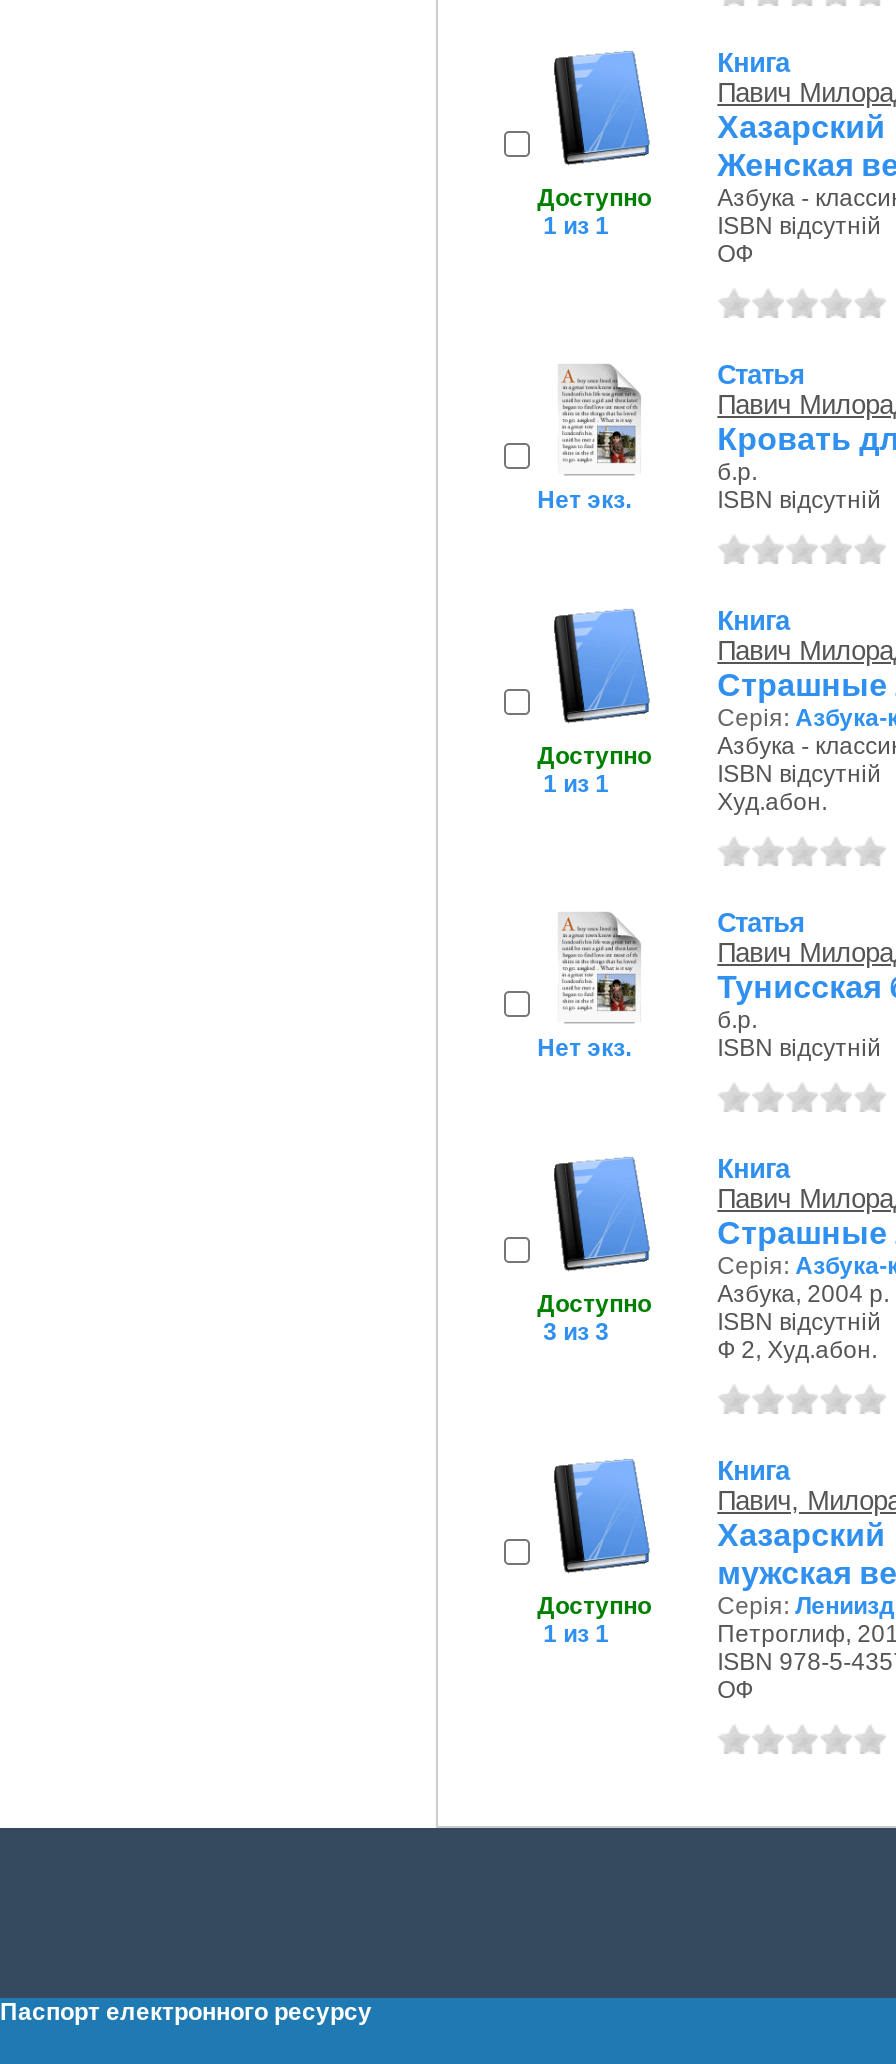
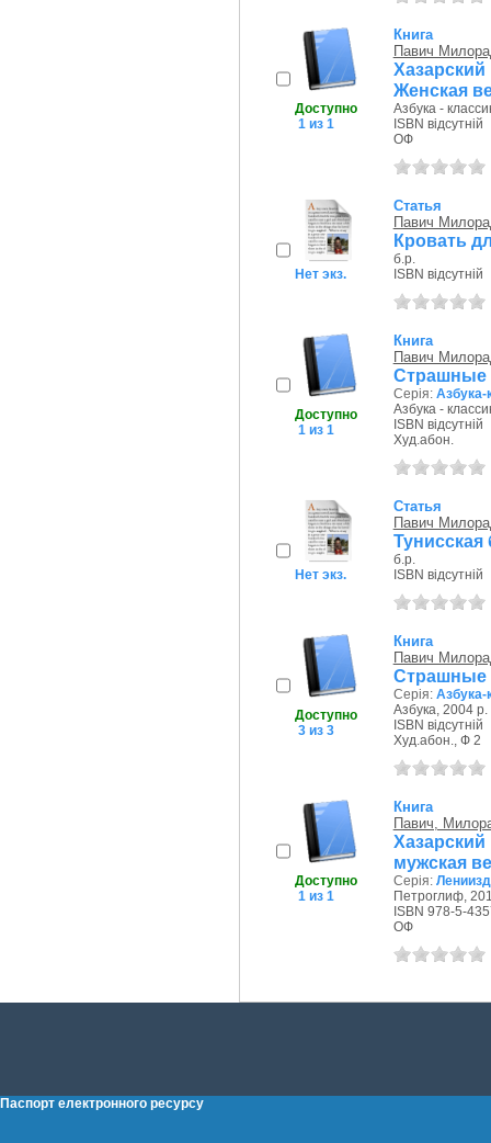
- Ф 2, Худ.абон.
+ Худ.абон., Ф 2
